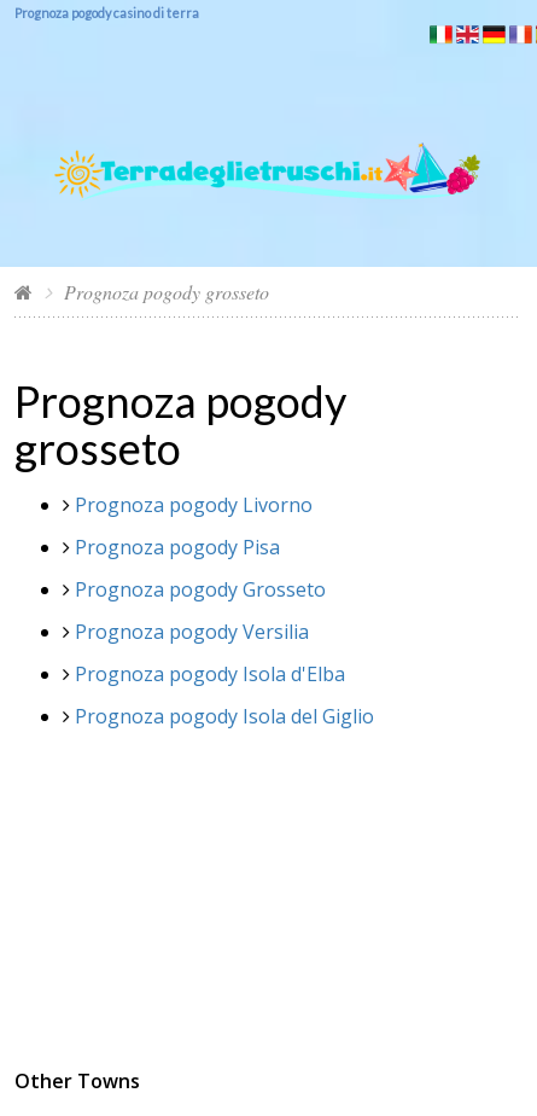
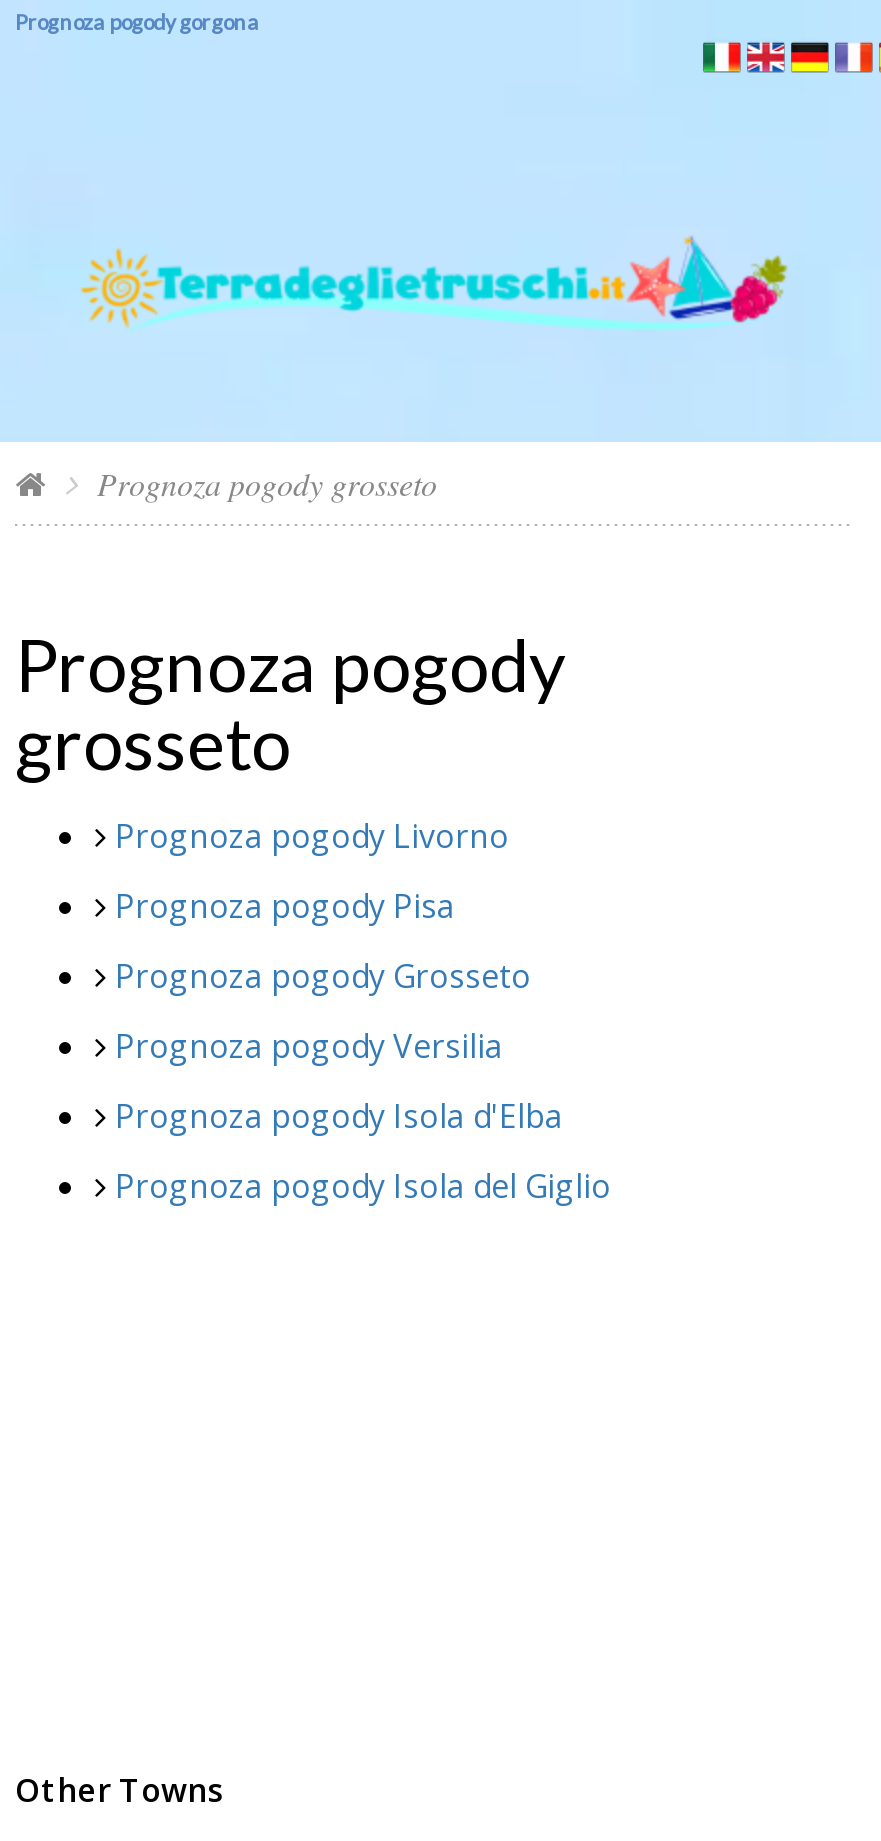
- Prognoza pogody casino di terra
+ Prognoza pogody gorgona
